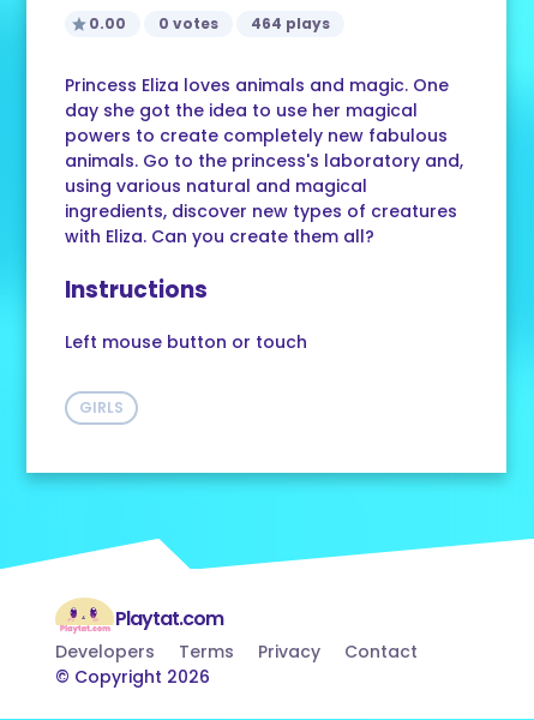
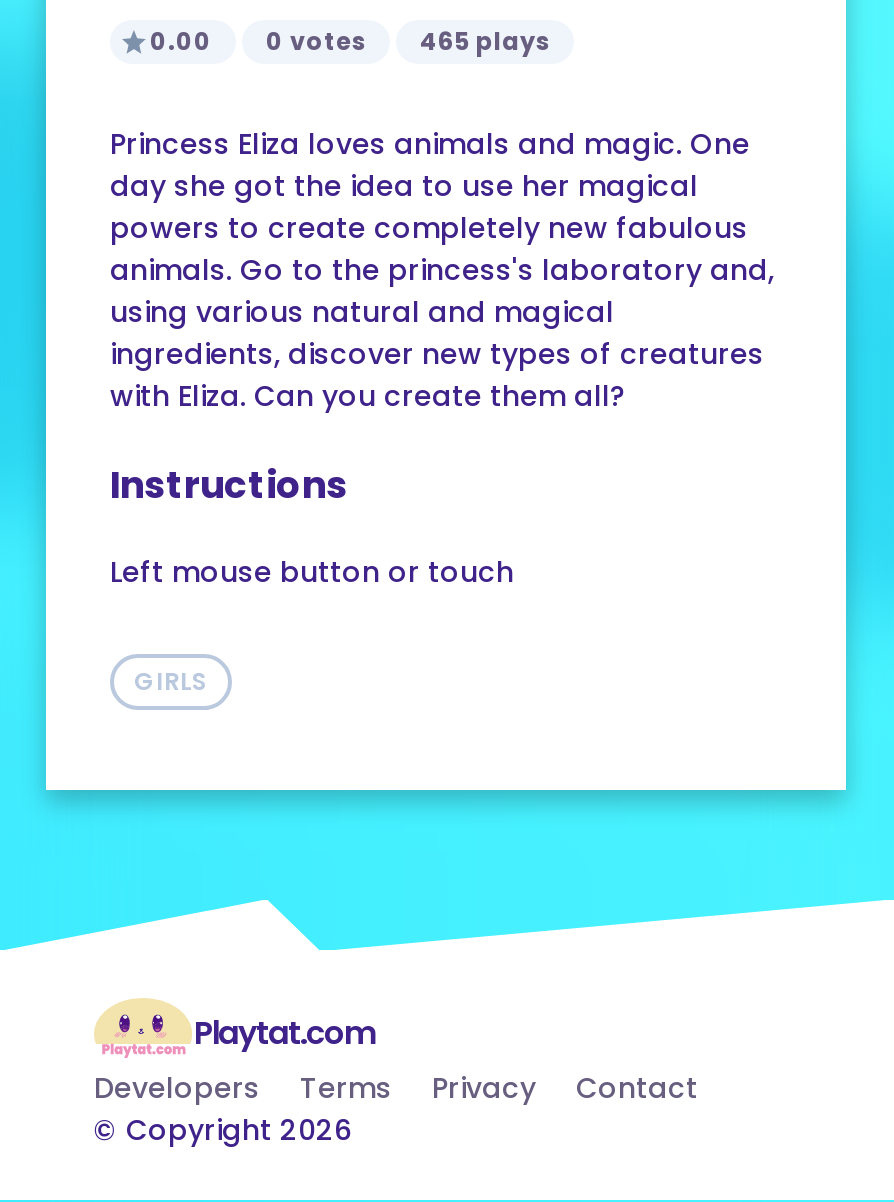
- 0.00 0 votes 464 plays
+ 0.00 0 votes 465 plays
